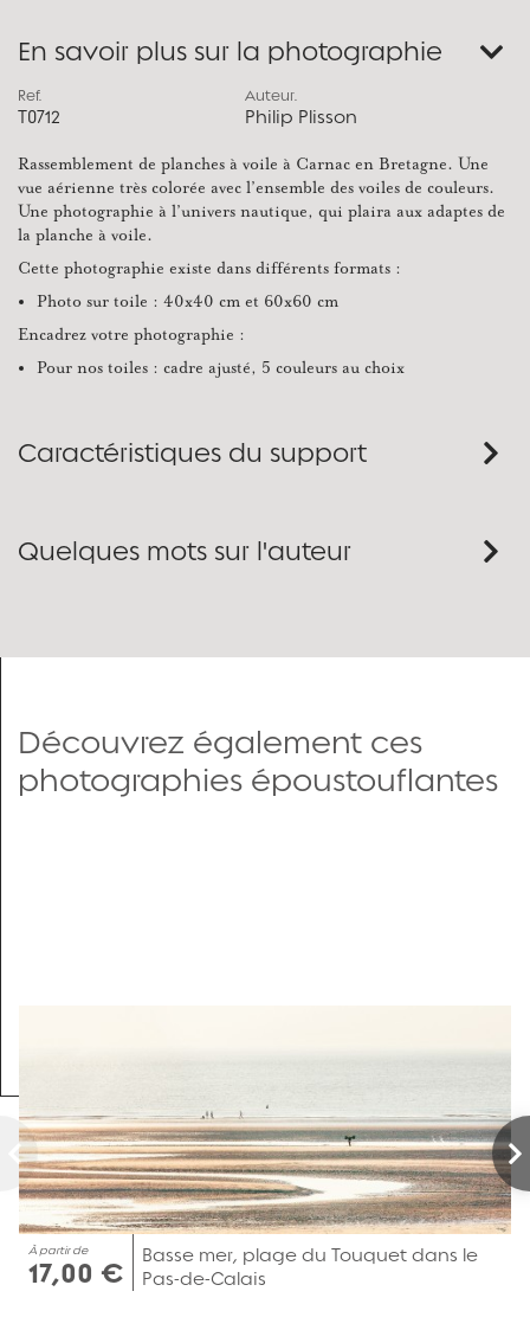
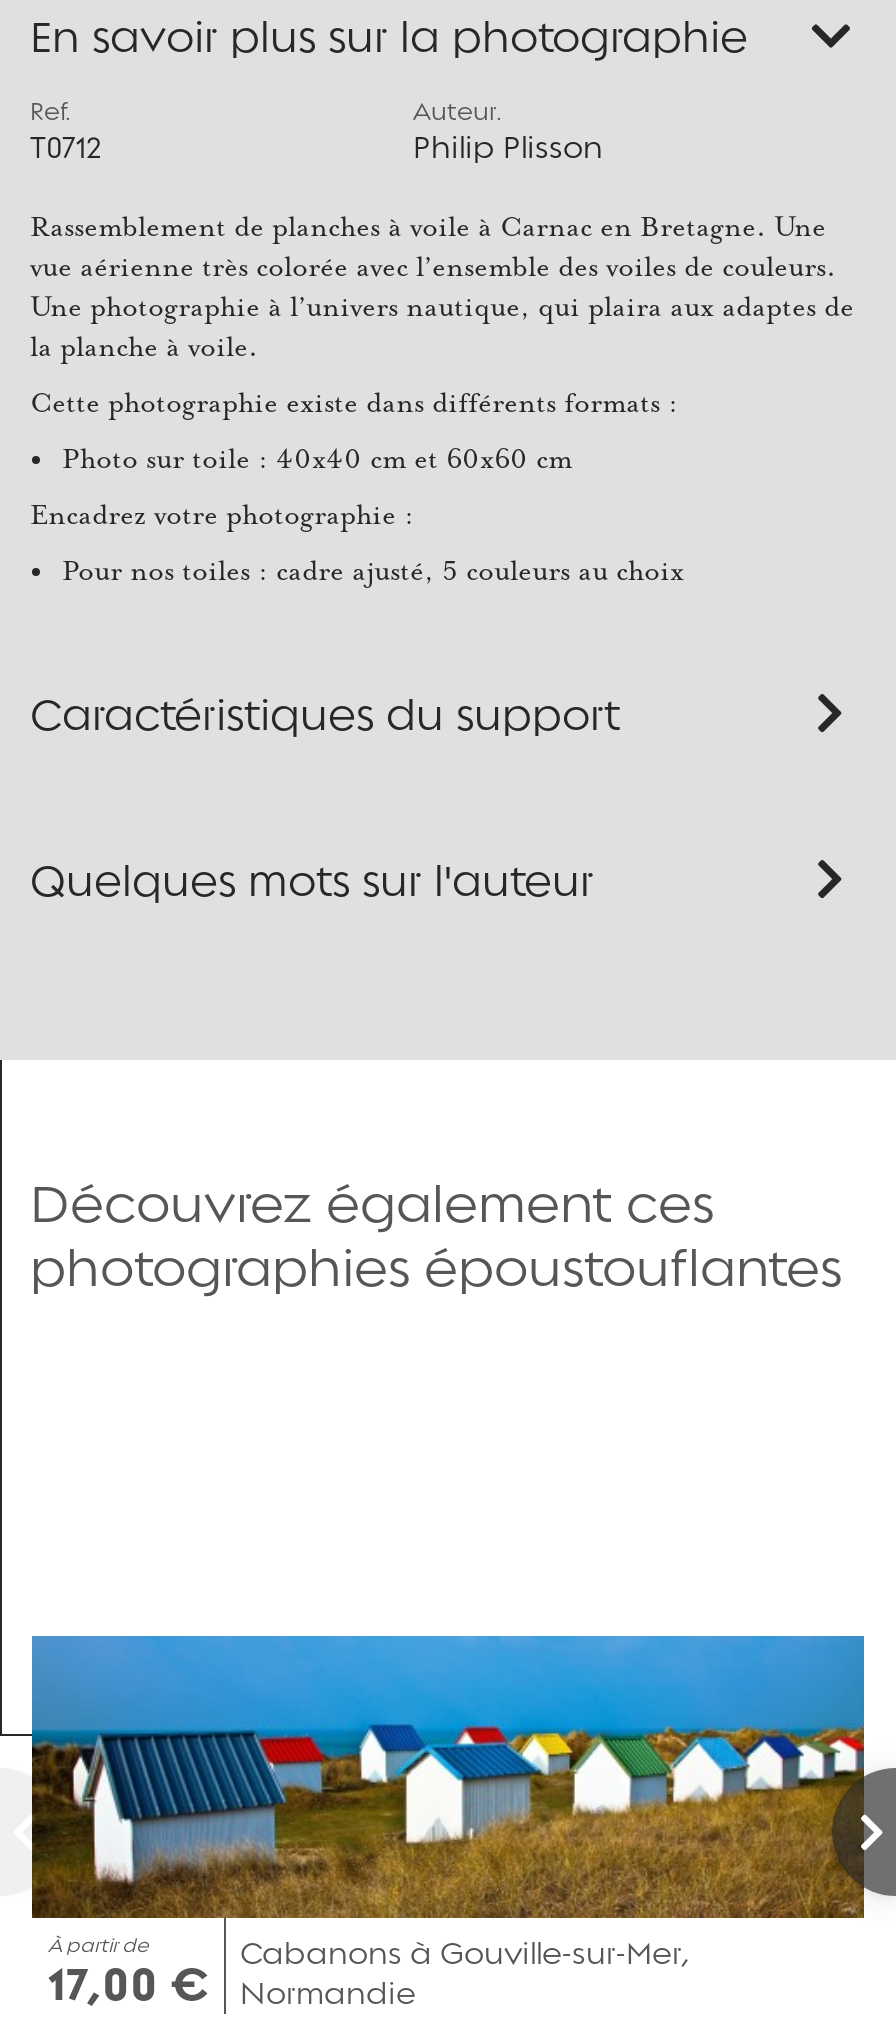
- [image]
- Basse mer, plage du Touquet dans le
- Pas-de-Calais
+ [image]
+ Cabanons à Gouville-sur-Mer,
+ Normandie
